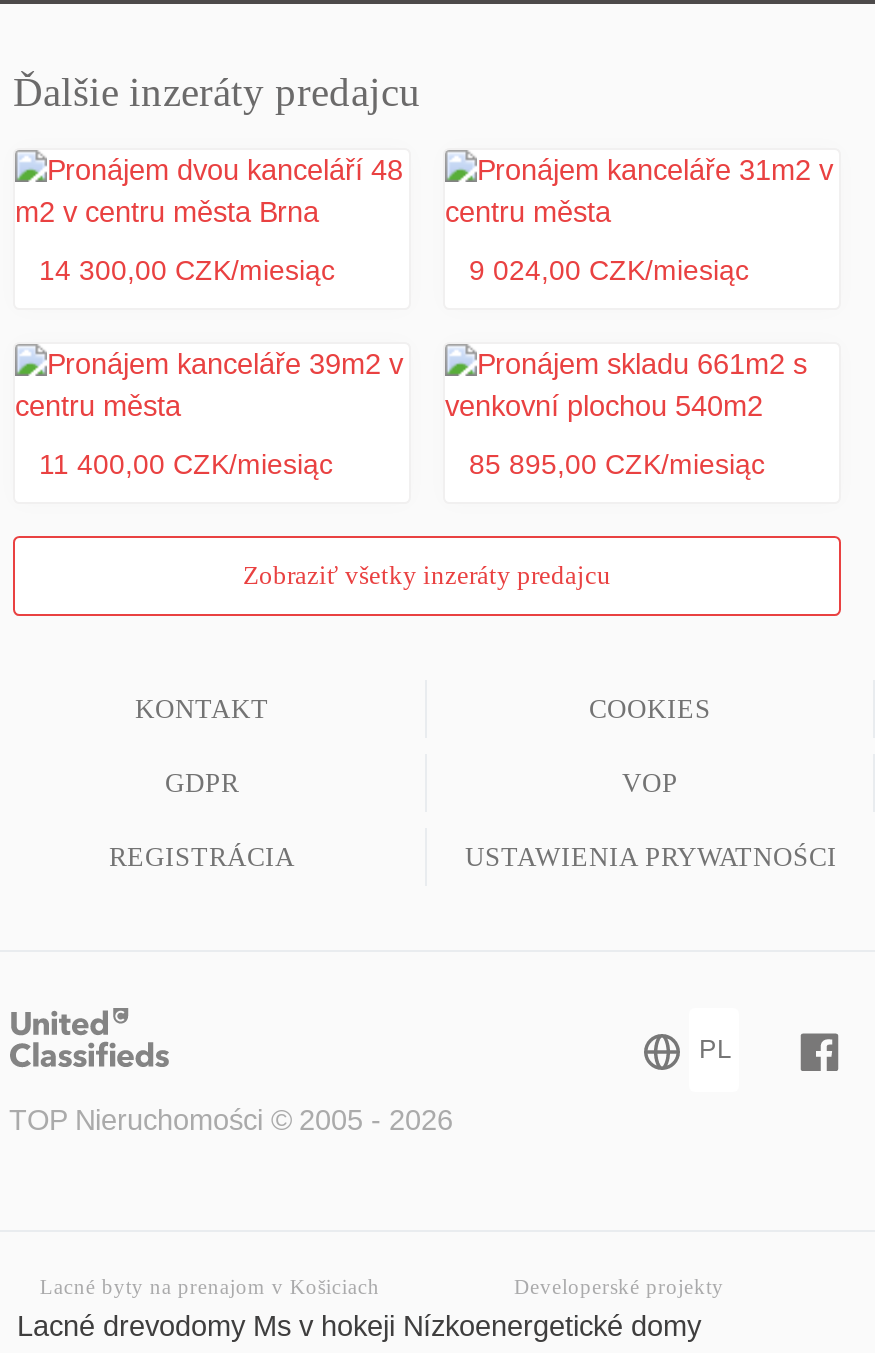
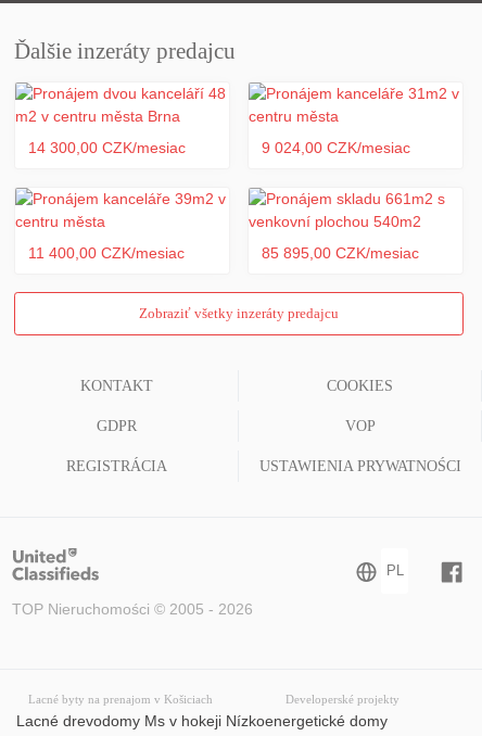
- 14 300,00 CZK/miesiąc
- 9 024,00 CZK/miesiąc
+ 14 300,00 CZK/mesiac
+ 9 024,00 CZK/mesiac

- 11 400,00 CZK/miesiąc
- 85 895,00 CZK/miesiąc
+ 11 400,00 CZK/mesiac
+ 85 895,00 CZK/mesiac
